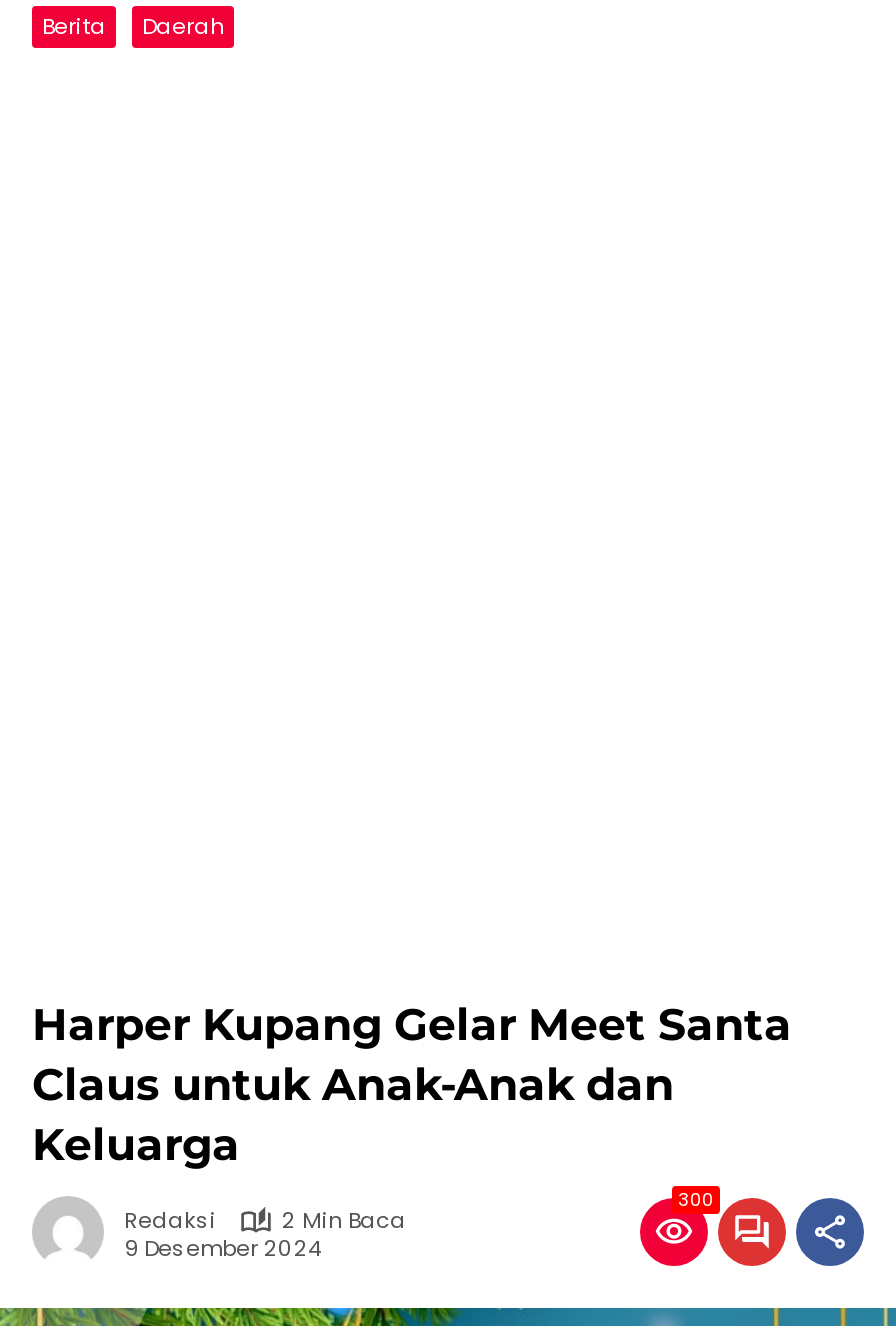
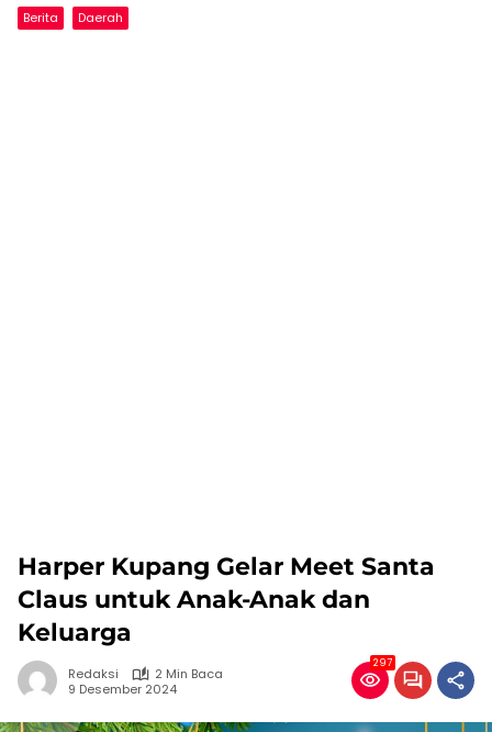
- 300
+ 297
